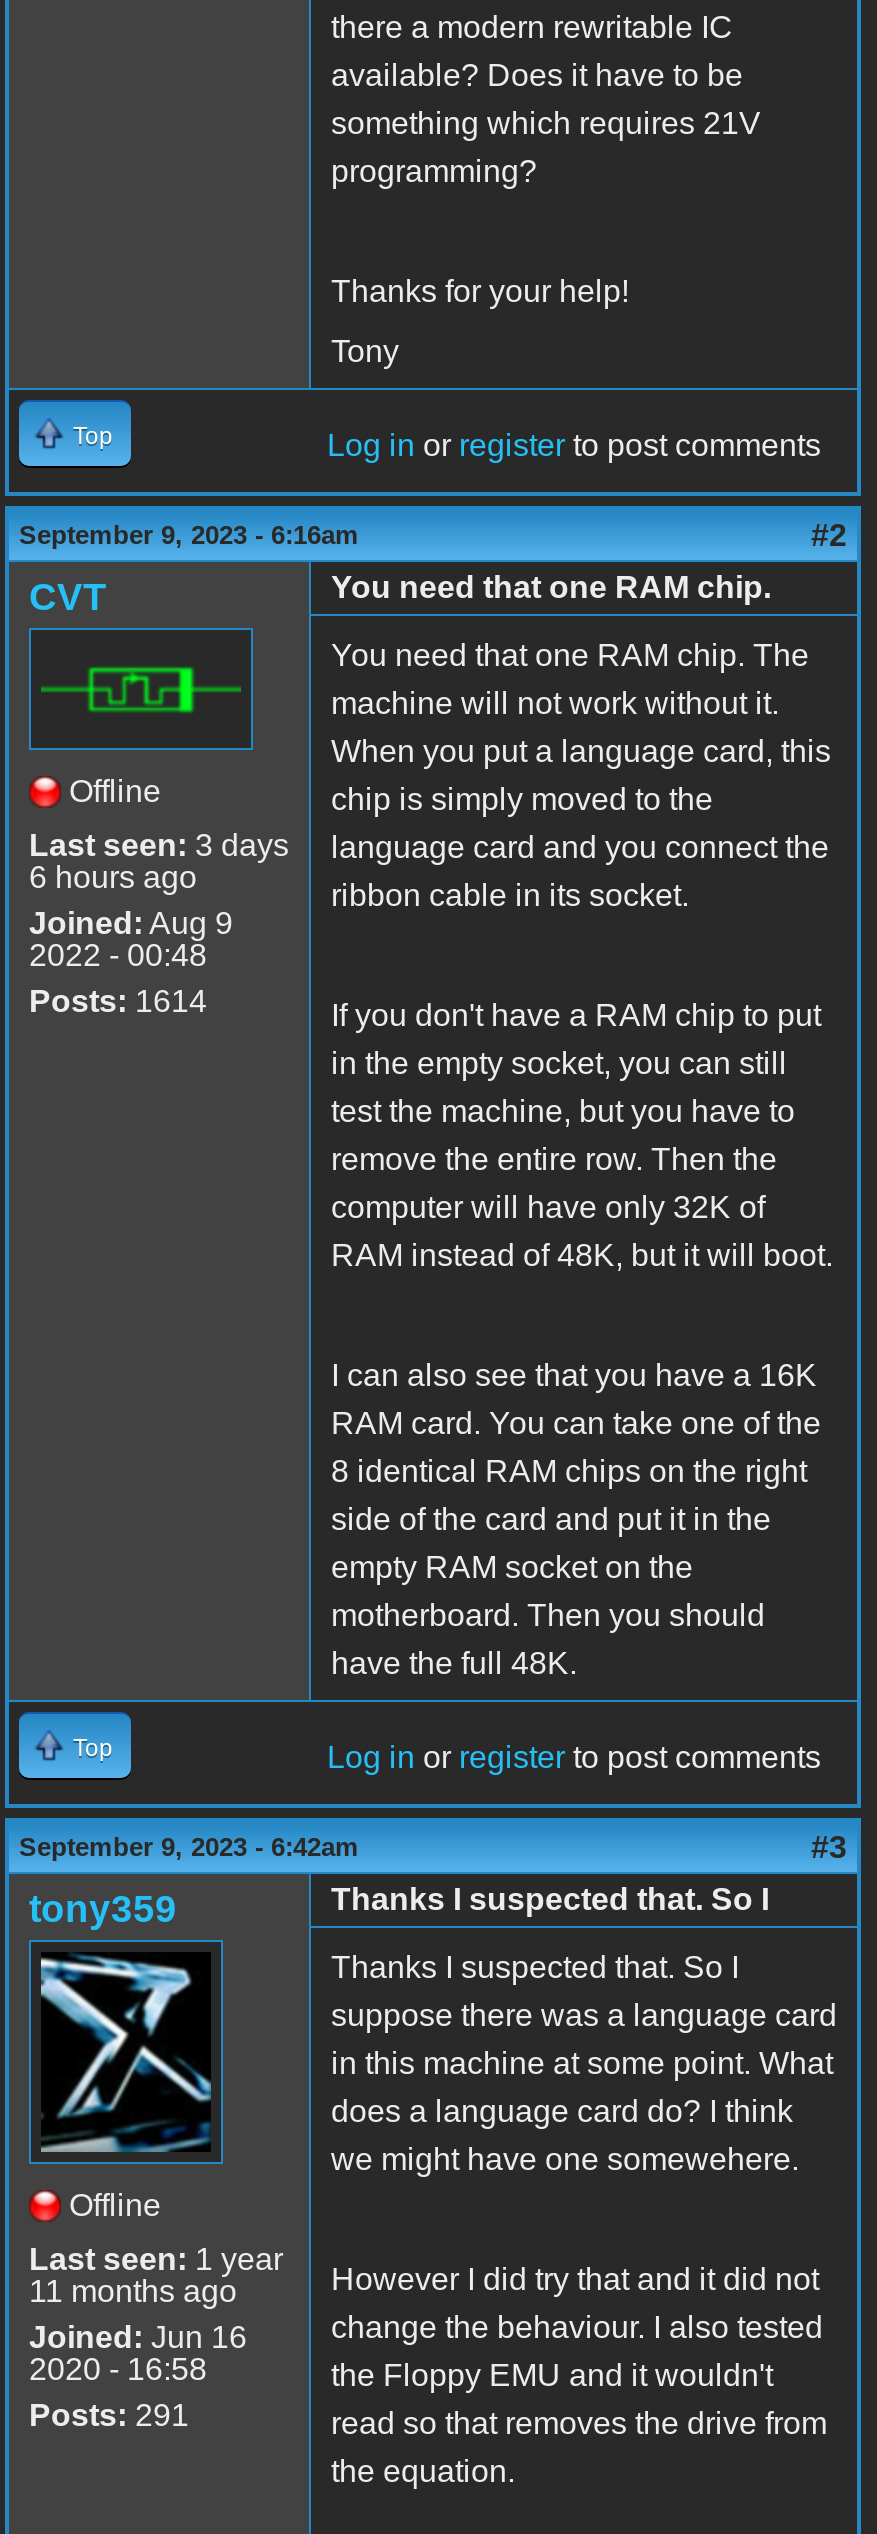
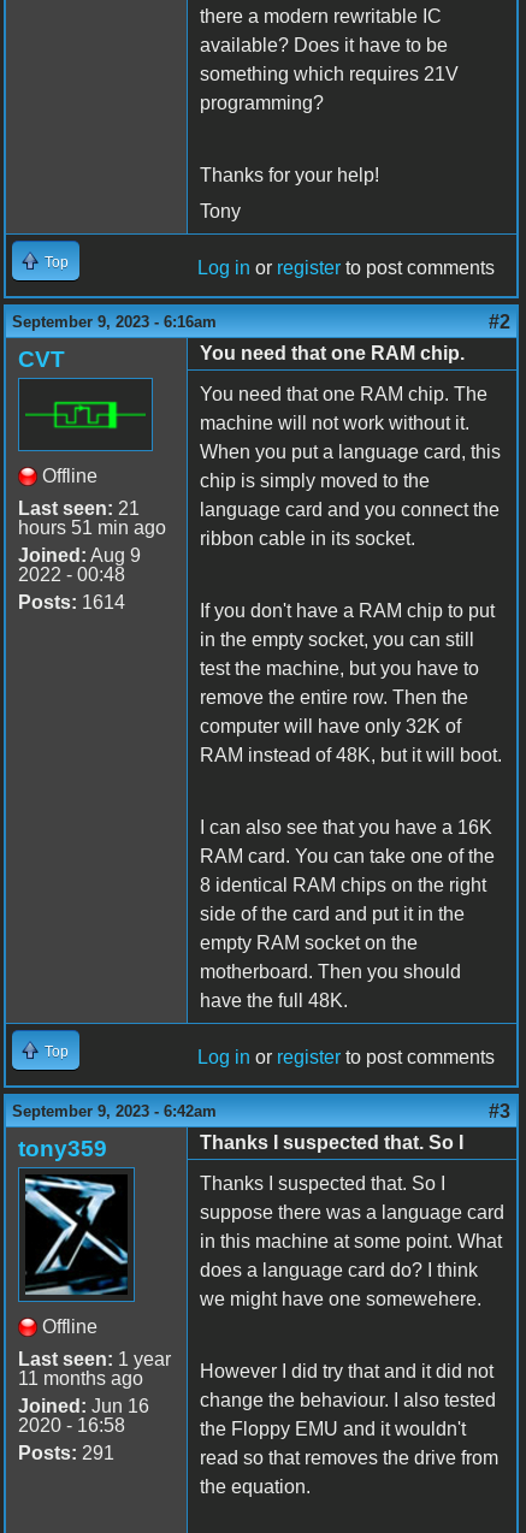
- Last seen: 3 days
- 6 hours ago
+ Last seen: 21
+ hours 51 min ago
